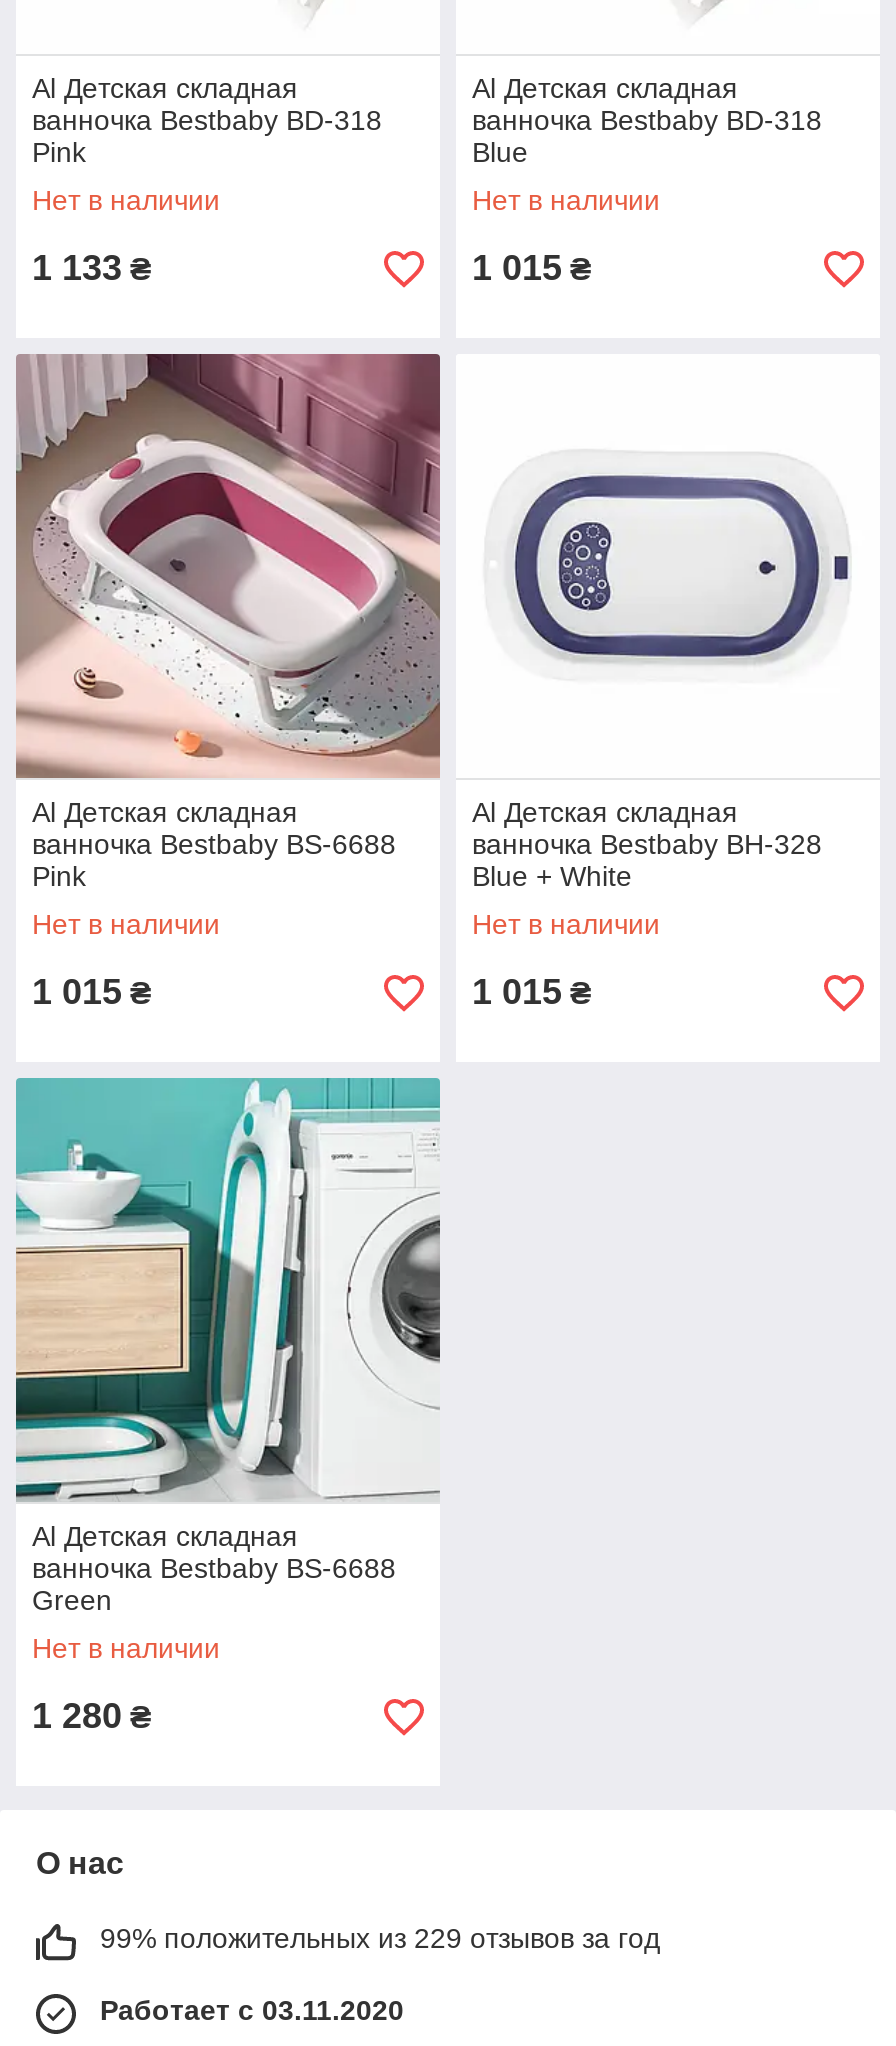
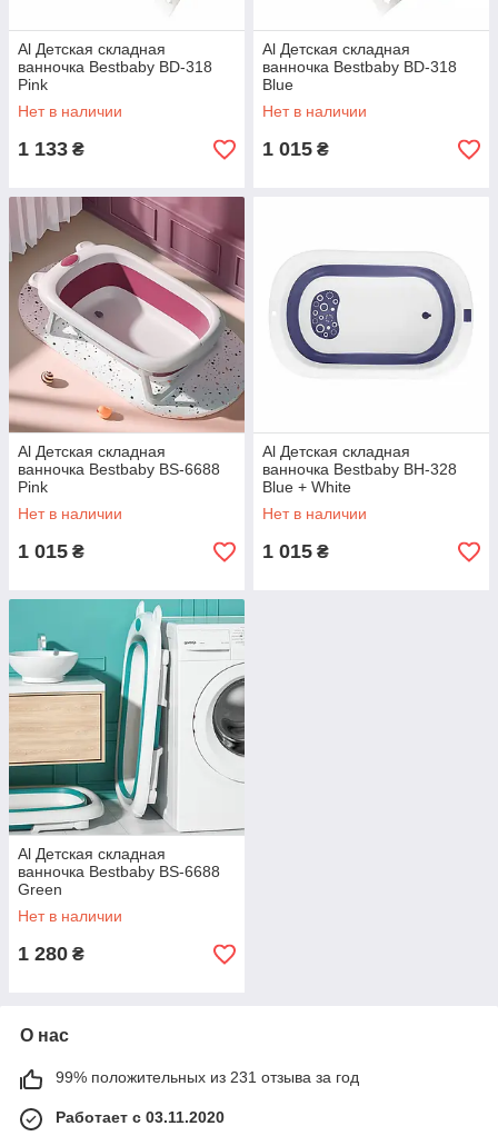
- 99% положительных из 229 отзывов за год
+ 99% положительных из 231 отзыва за год
